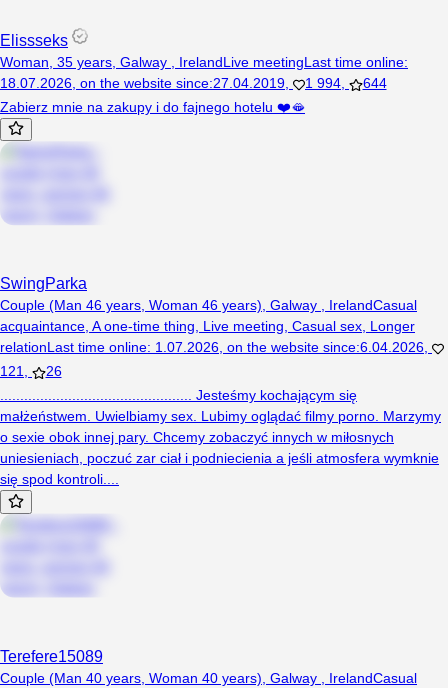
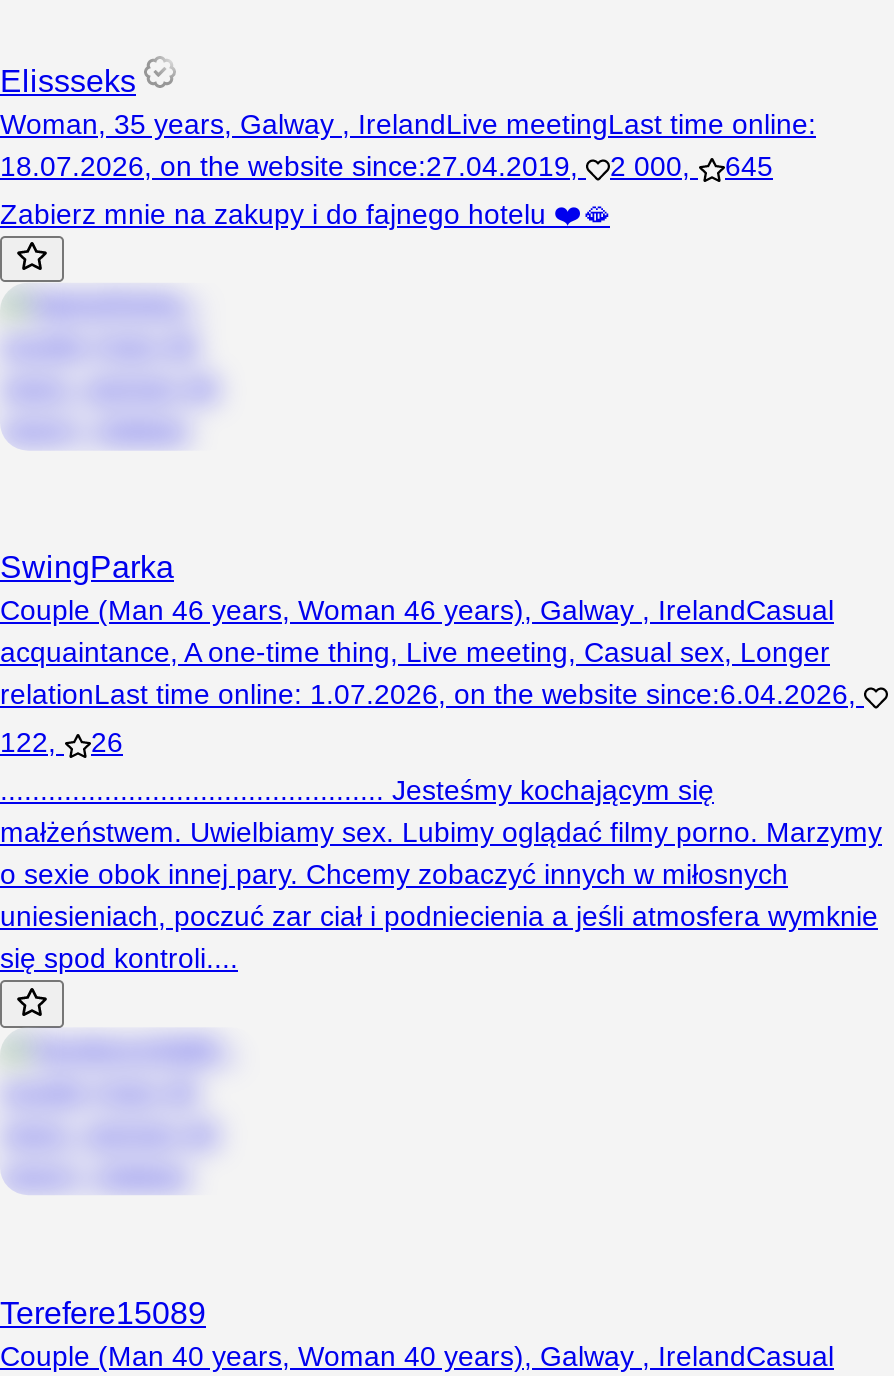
- 1 994,
+ 2 000,

- 644
+ 645

- 121, 26
+ 122, 26
